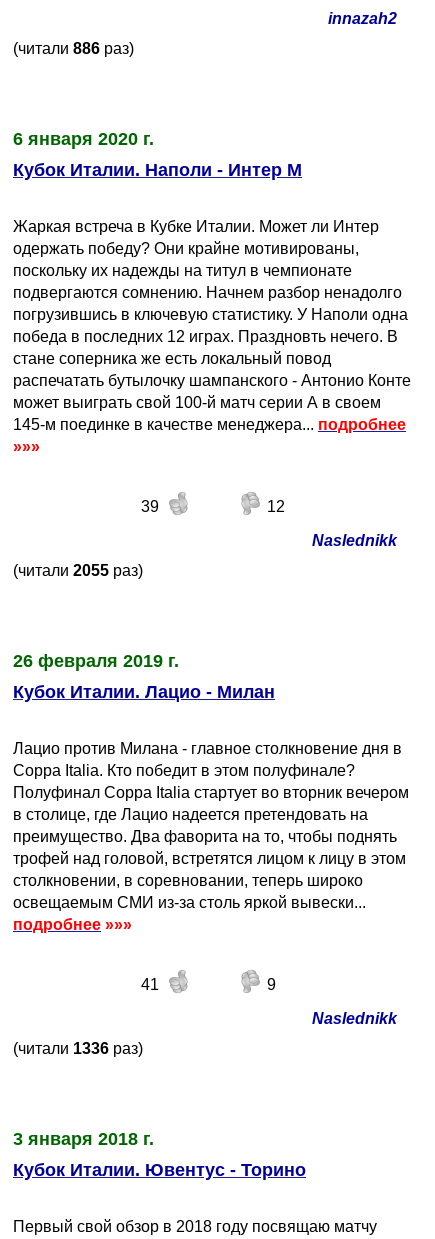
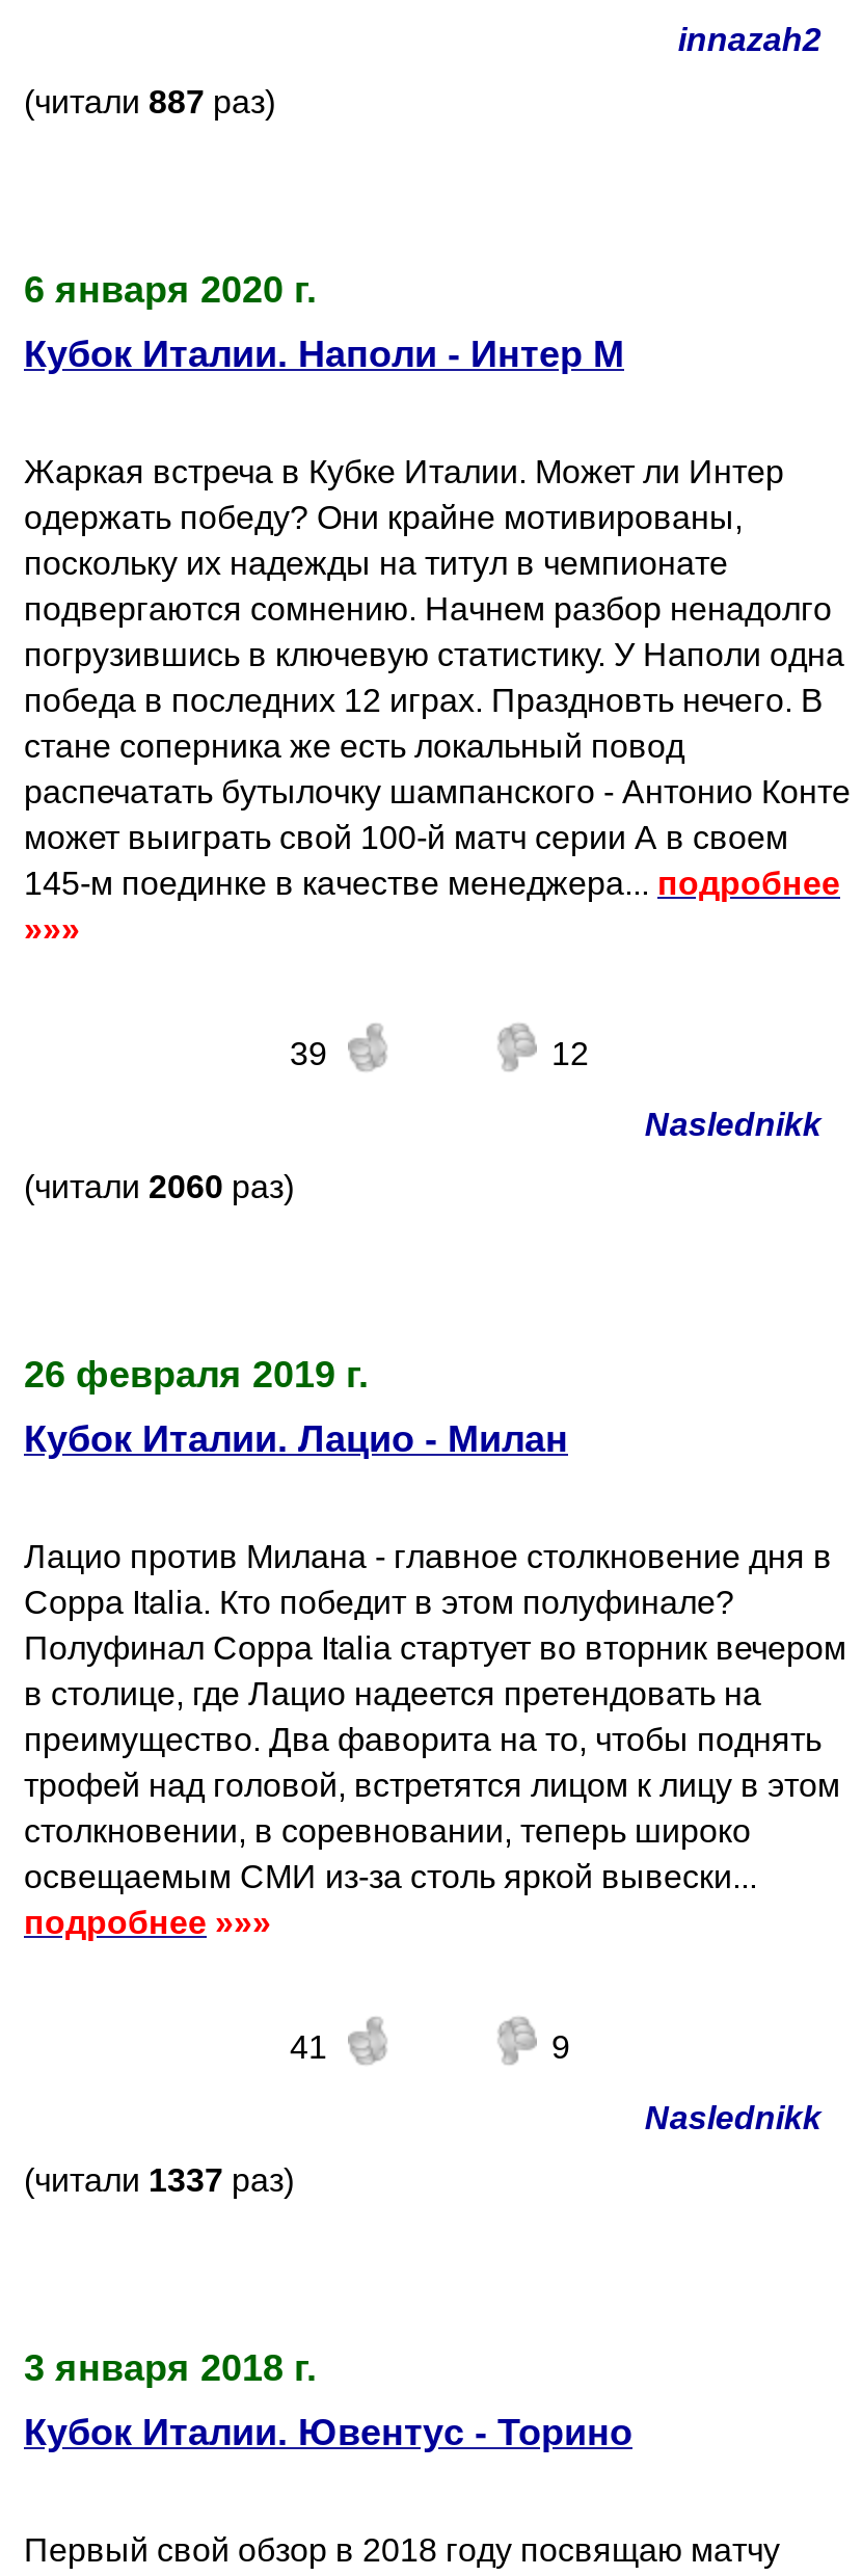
- (читали 886 раз)
+ (читали 887 раз)

- (читали 2055 раз)
+ (читали 2060 раз)

- (читали 1336 раз)
+ (читали 1337 раз)
